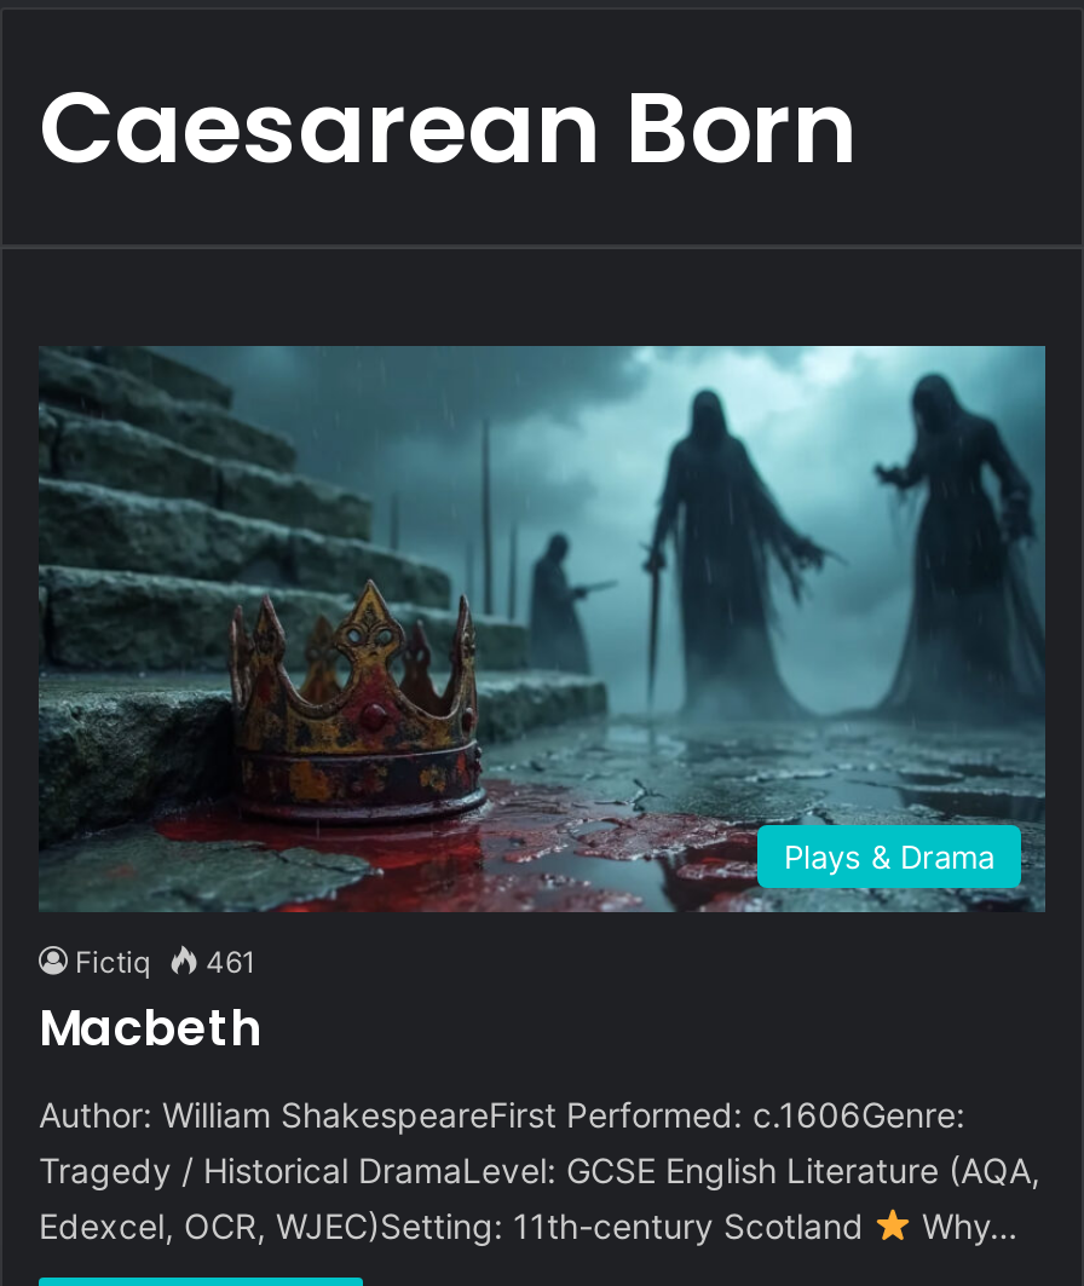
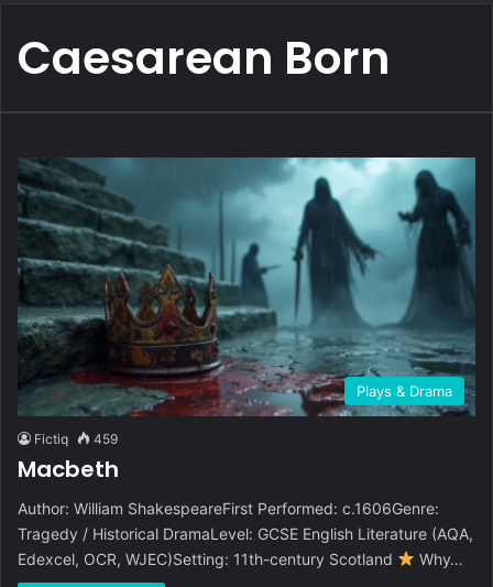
- Fictiq 461
+ Fictiq 459
